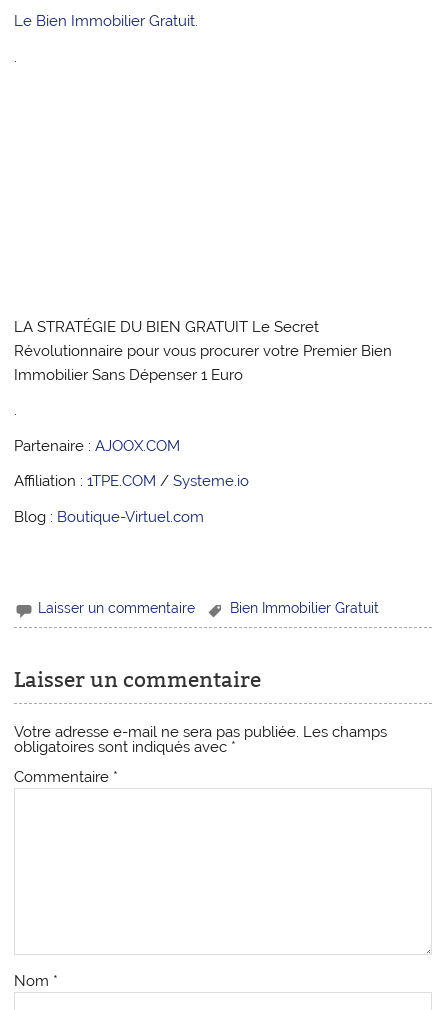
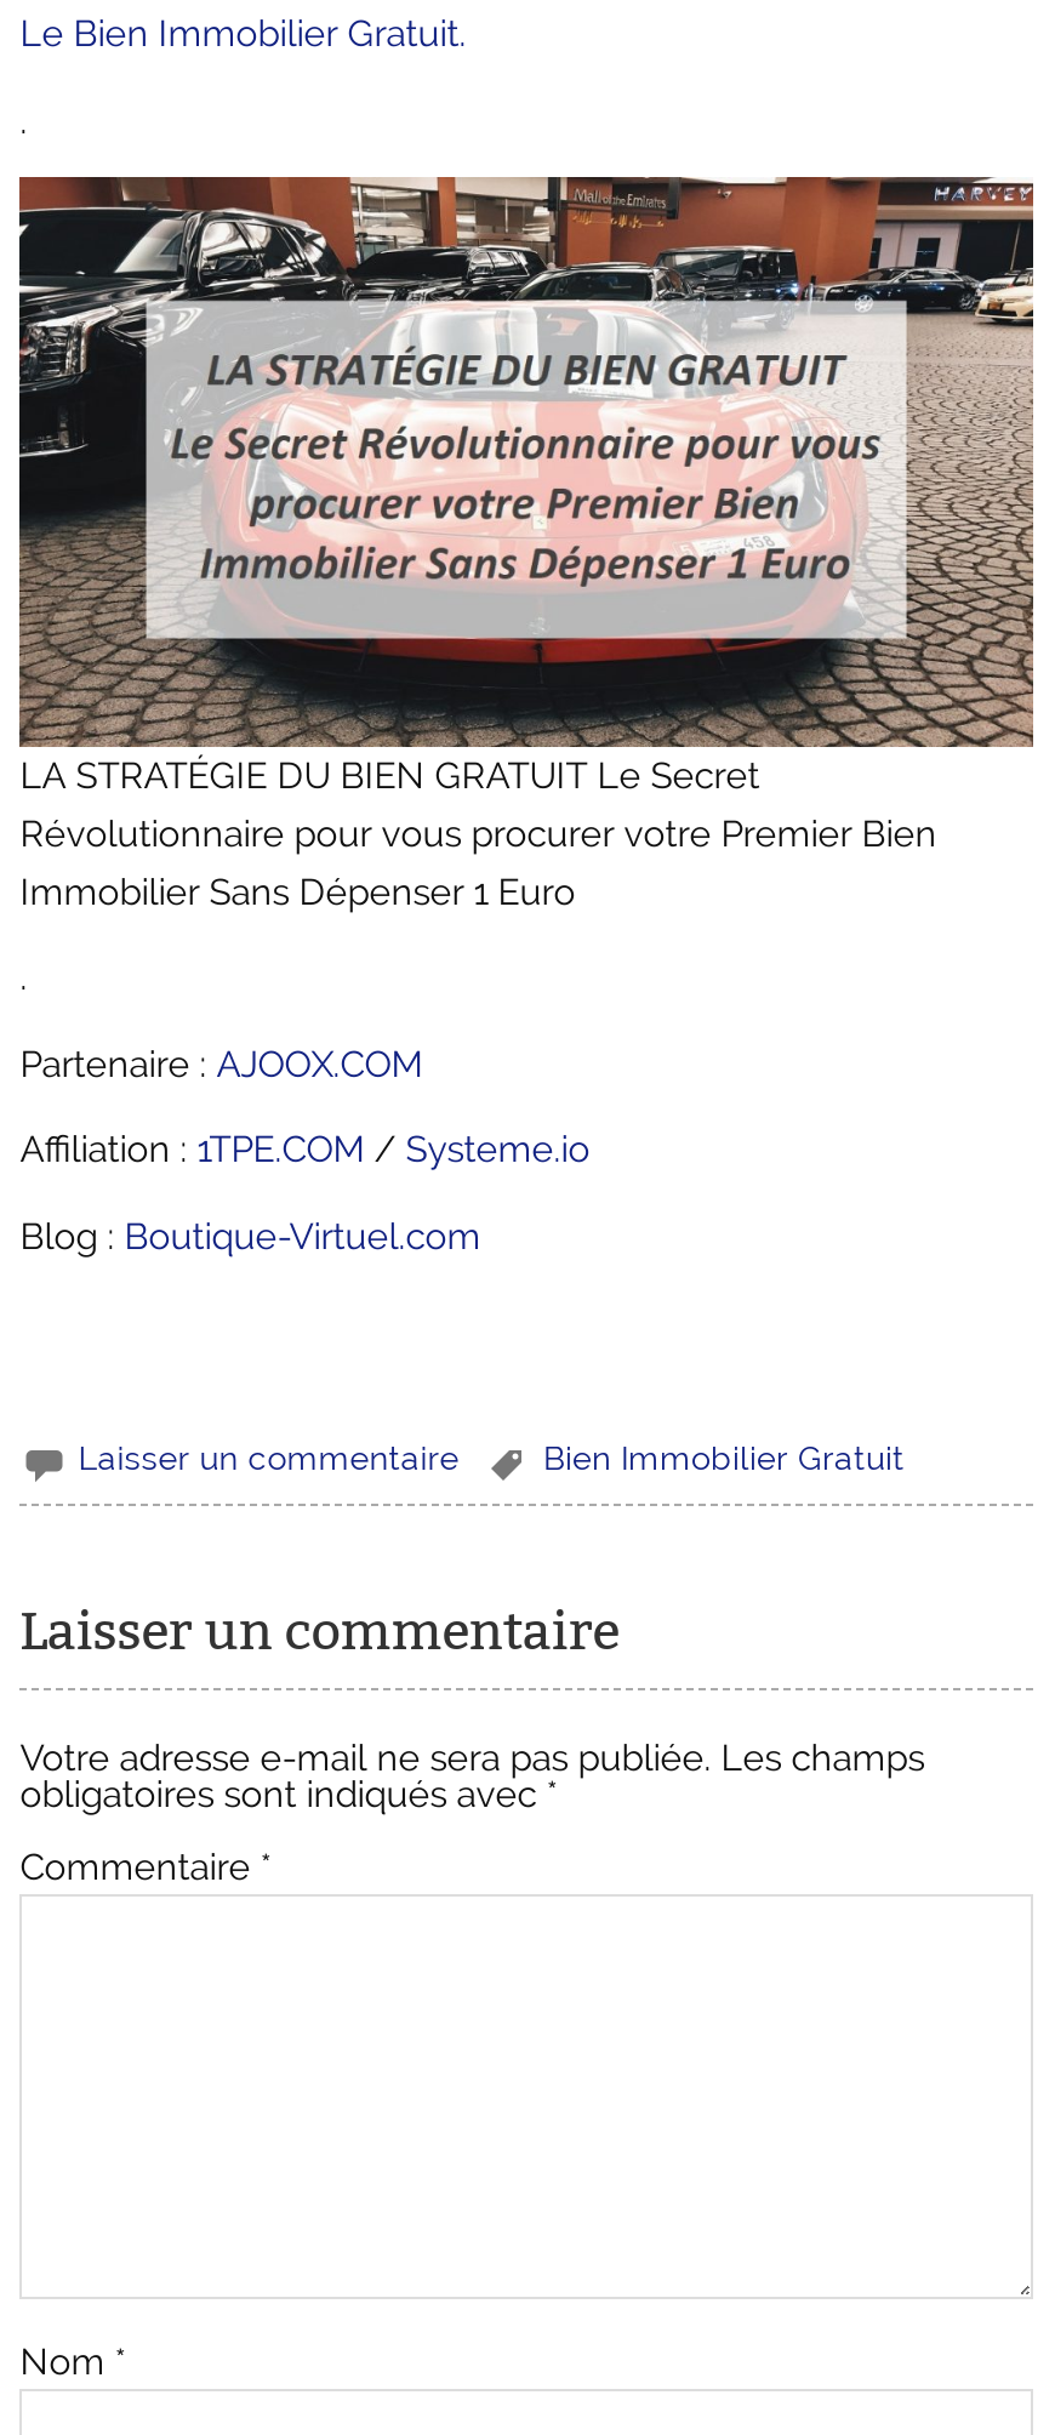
+ [image]
